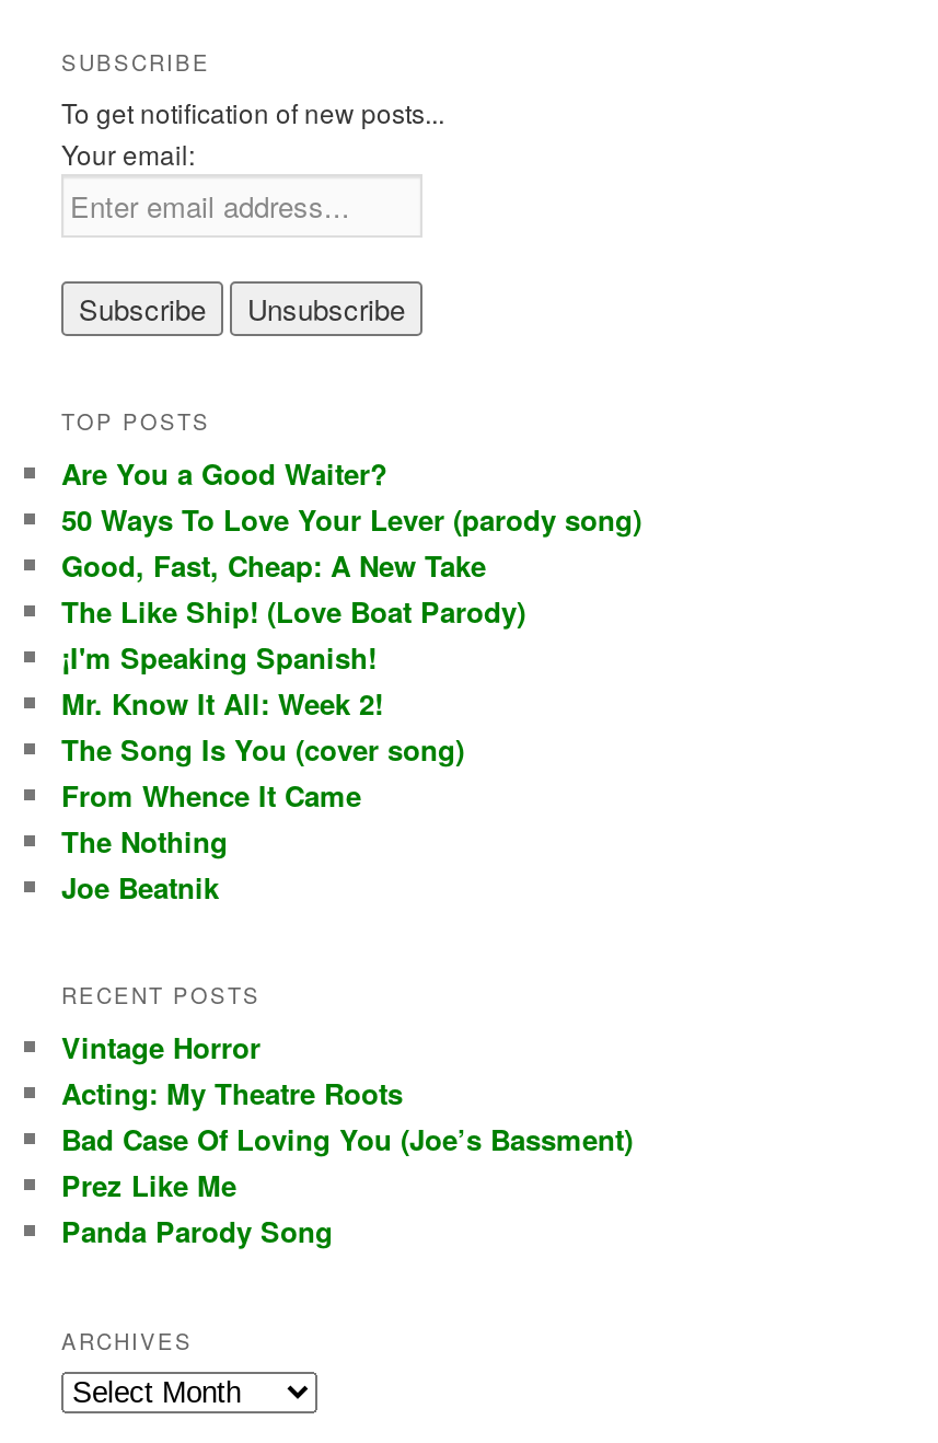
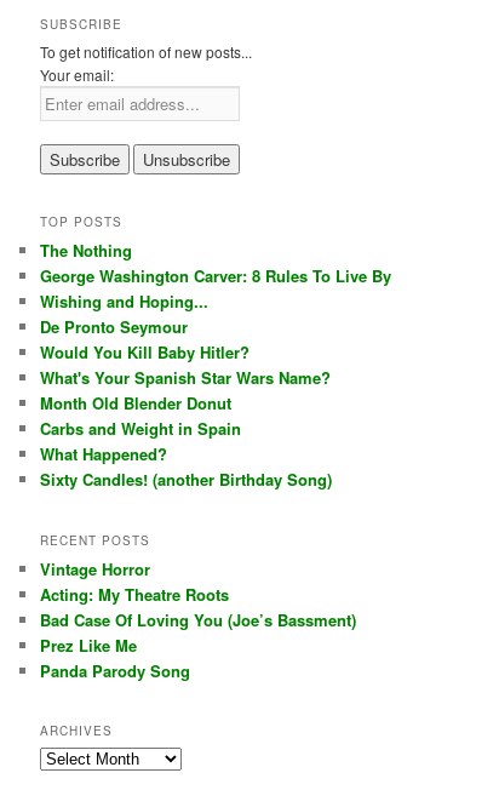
- Are You a Good Waiter?
- 50 Ways To Love Your Lever (parody song)
- Good, Fast, Cheap: A New Take
- The Like Ship! (Love Boat Parody)
- ¡I'm Speaking Spanish!
- Mr. Know It All: Week 2!
- The Song Is You (cover song)
- From Whence It Came

moved up: The Nothing

- Joe Beatnik
+ George Washington Carver: 8 Rules To Live By
+ Wishing and Hoping...
+ De Pronto Seymour
+ Would You Kill Baby Hitler?
+ What's Your Spanish Star Wars Name?
+ Month Old Blender Donut
+ Carbs and Weight in Spain
+ What Happened?
+ Sixty Candles! (another Birthday Song)
